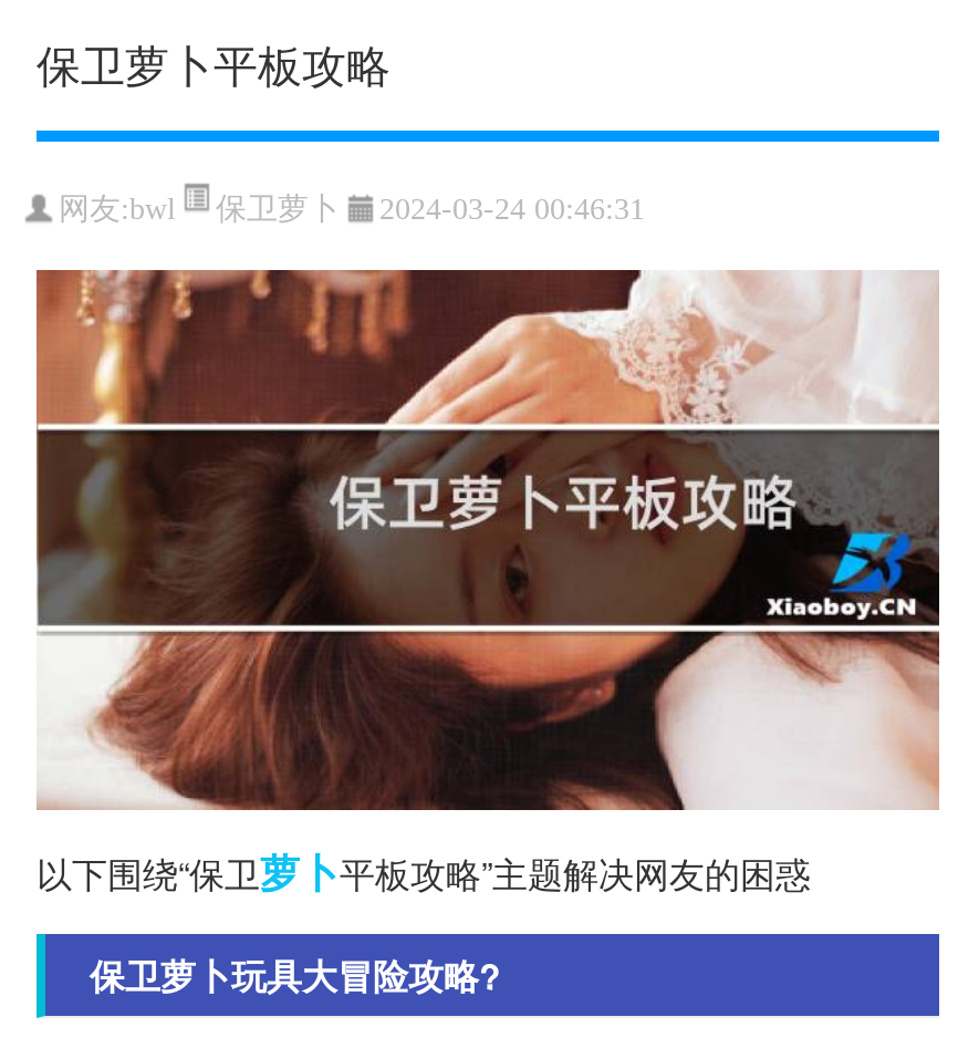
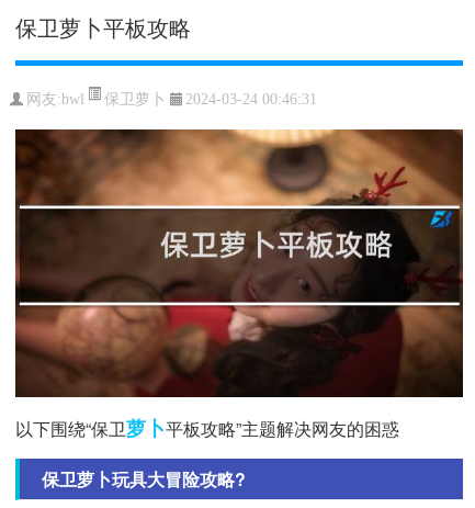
- [image]
+ [image]
